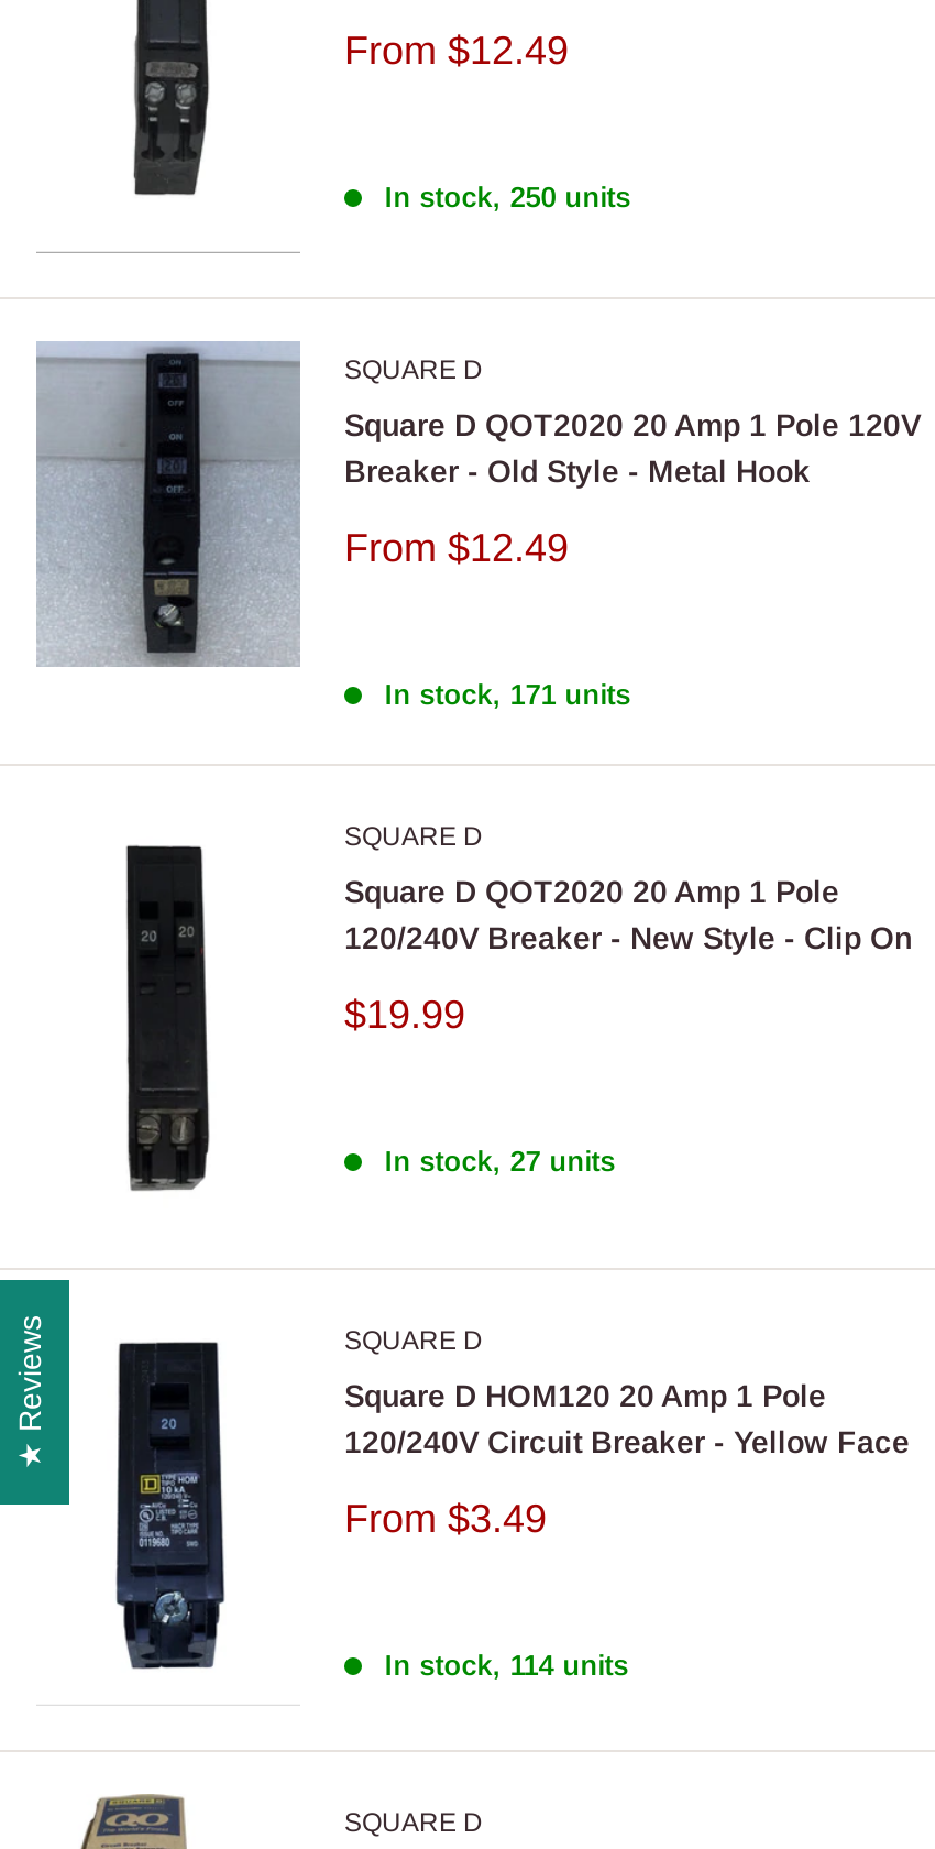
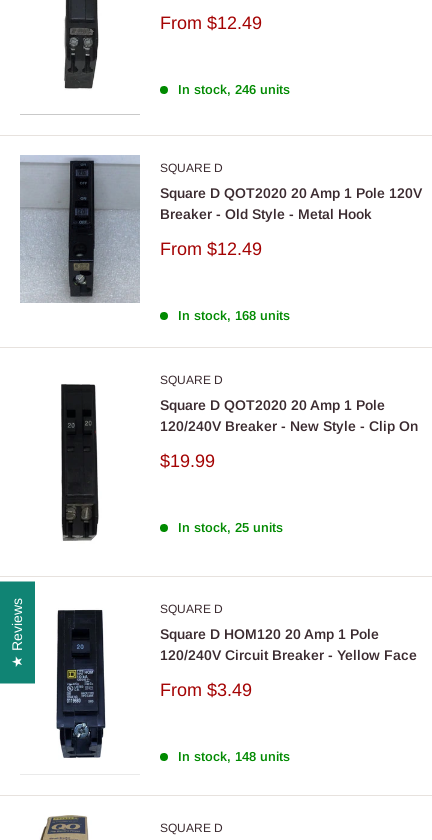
- In stock, 250 units
+ In stock, 246 units

- In stock, 171 units
+ In stock, 168 units

- In stock, 27 units
+ In stock, 25 units

- In stock, 114 units
+ In stock, 148 units
